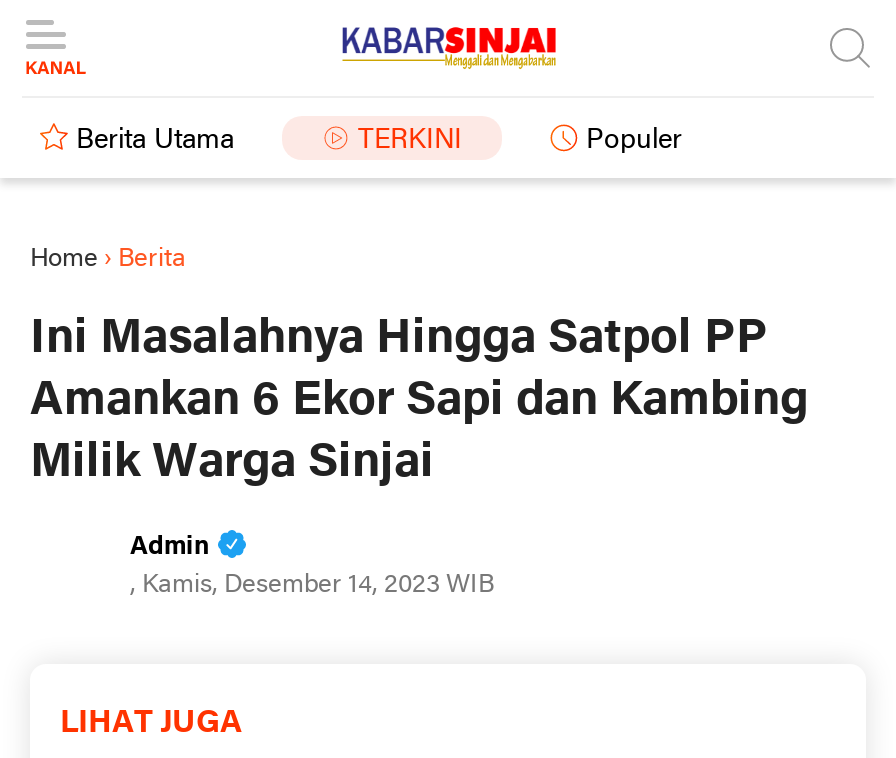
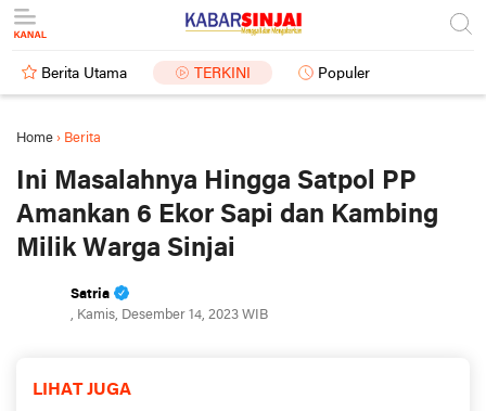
- Admin
+ Satria
